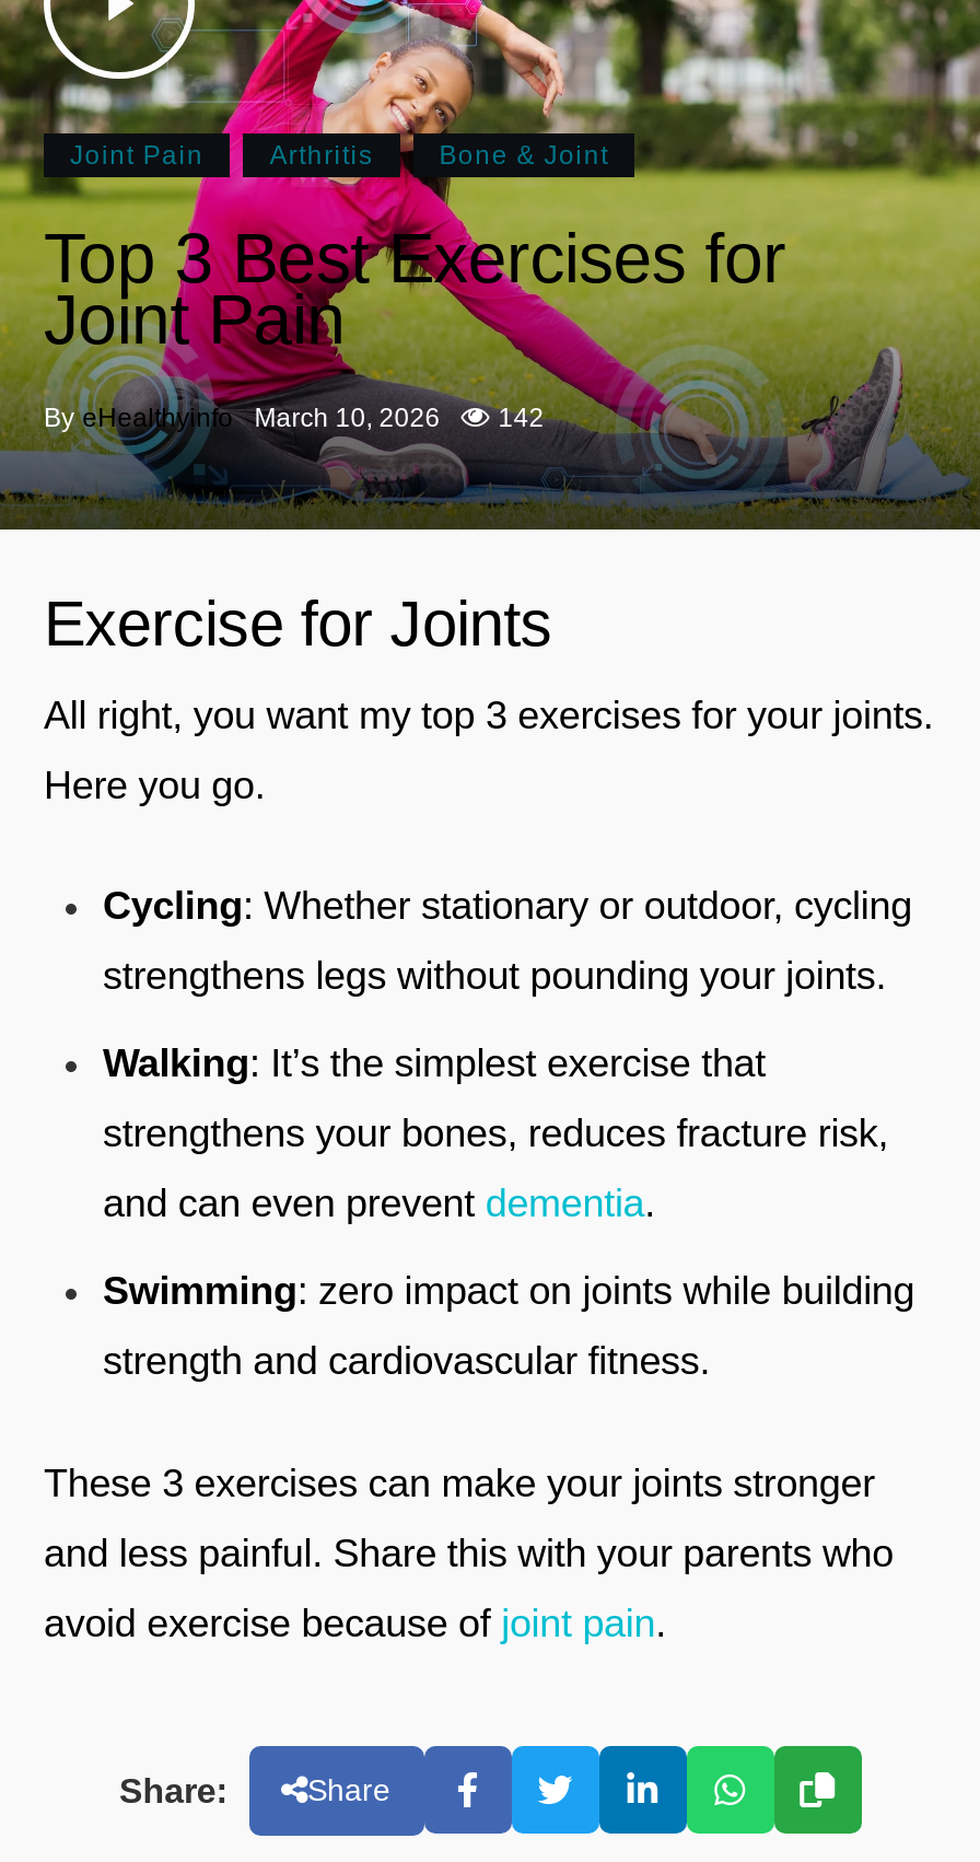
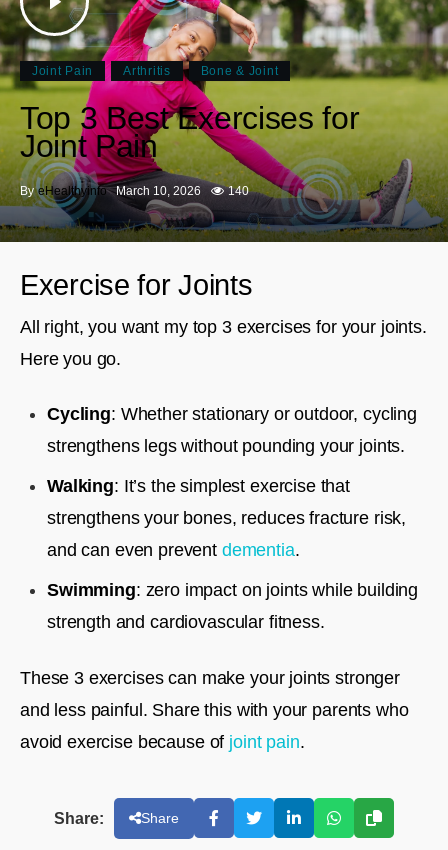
- 142
+ 140
